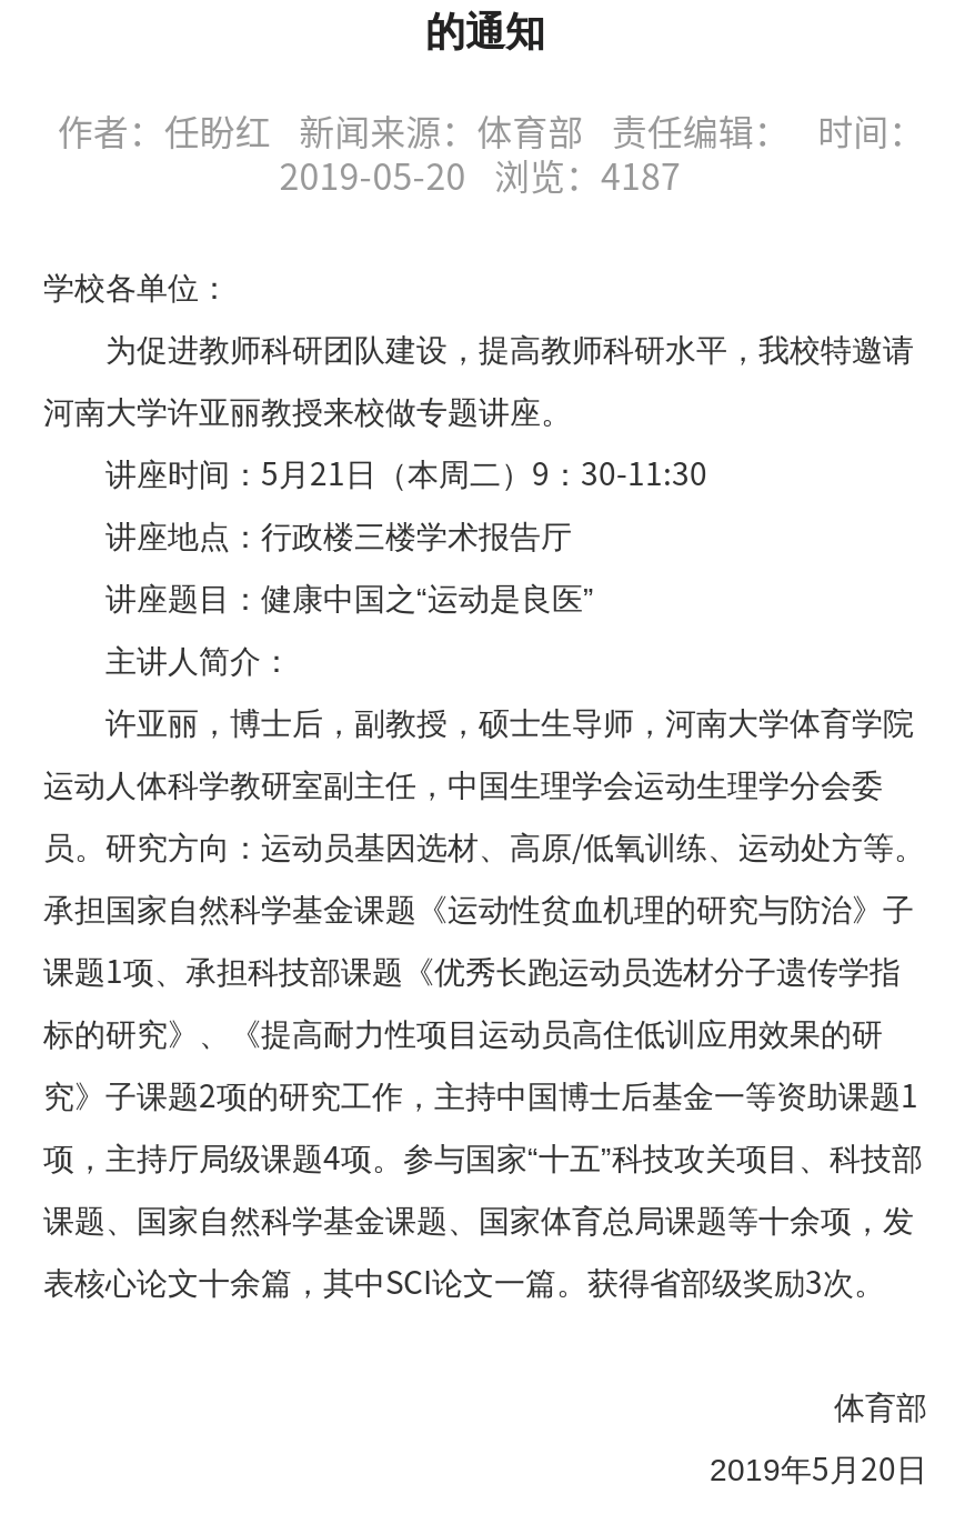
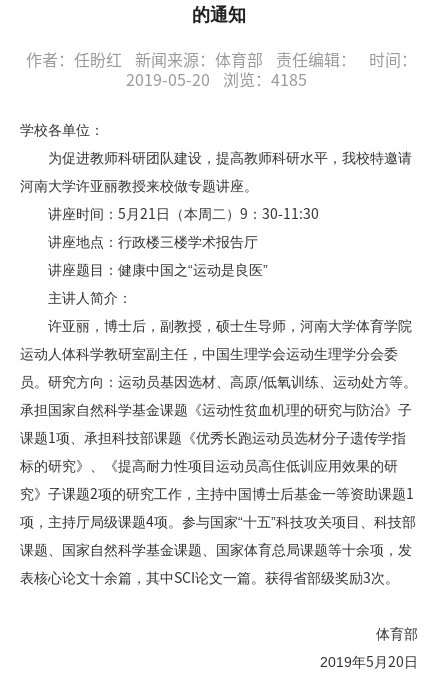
- 2019-05-20 浏览：4187
+ 2019-05-20 浏览：4185
